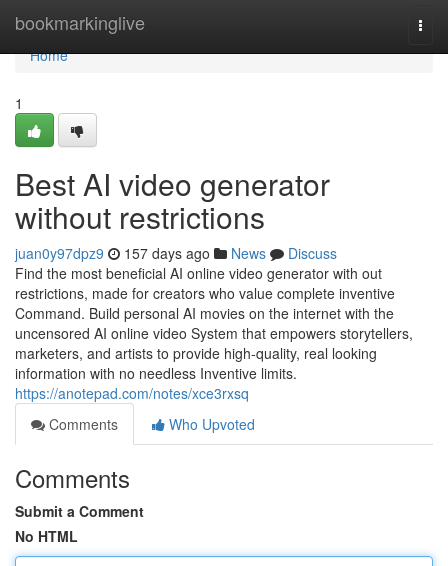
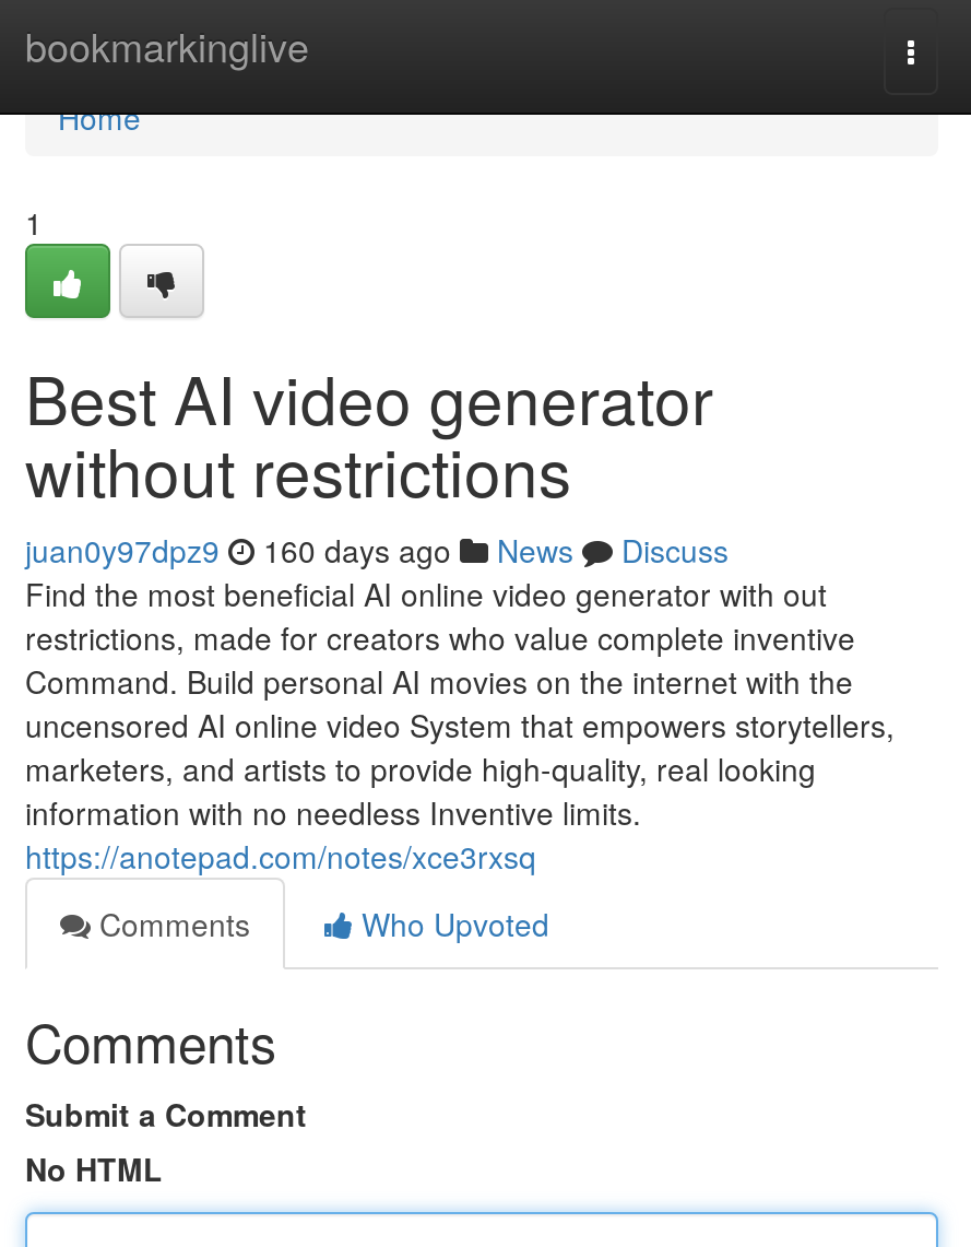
- juan0y97dpz9 157 days ago News Discuss
+ juan0y97dpz9 160 days ago News Discuss
